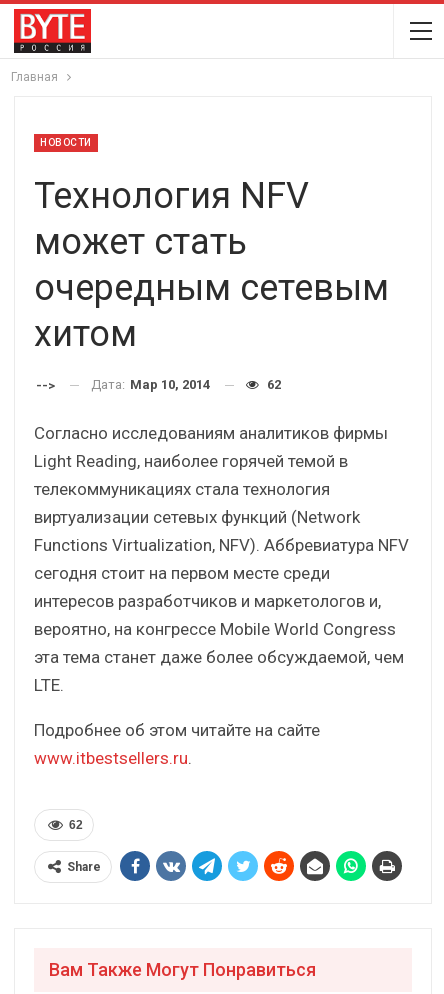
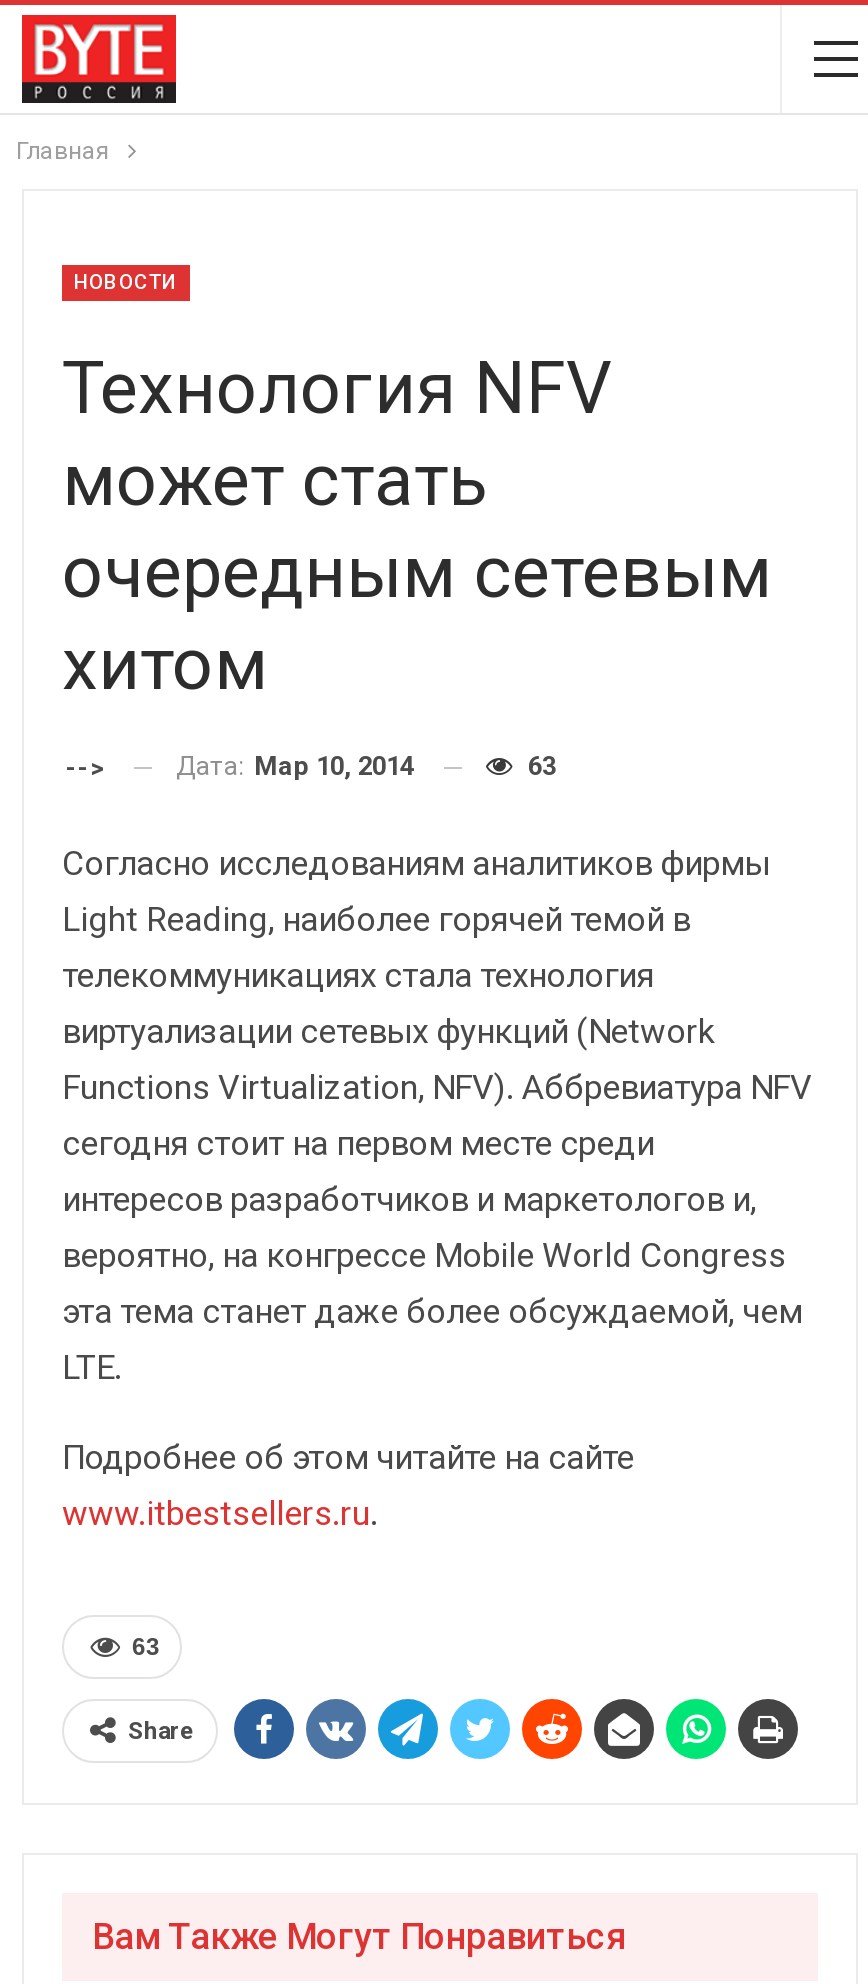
- 62
+ 63

- 62
+ 63
